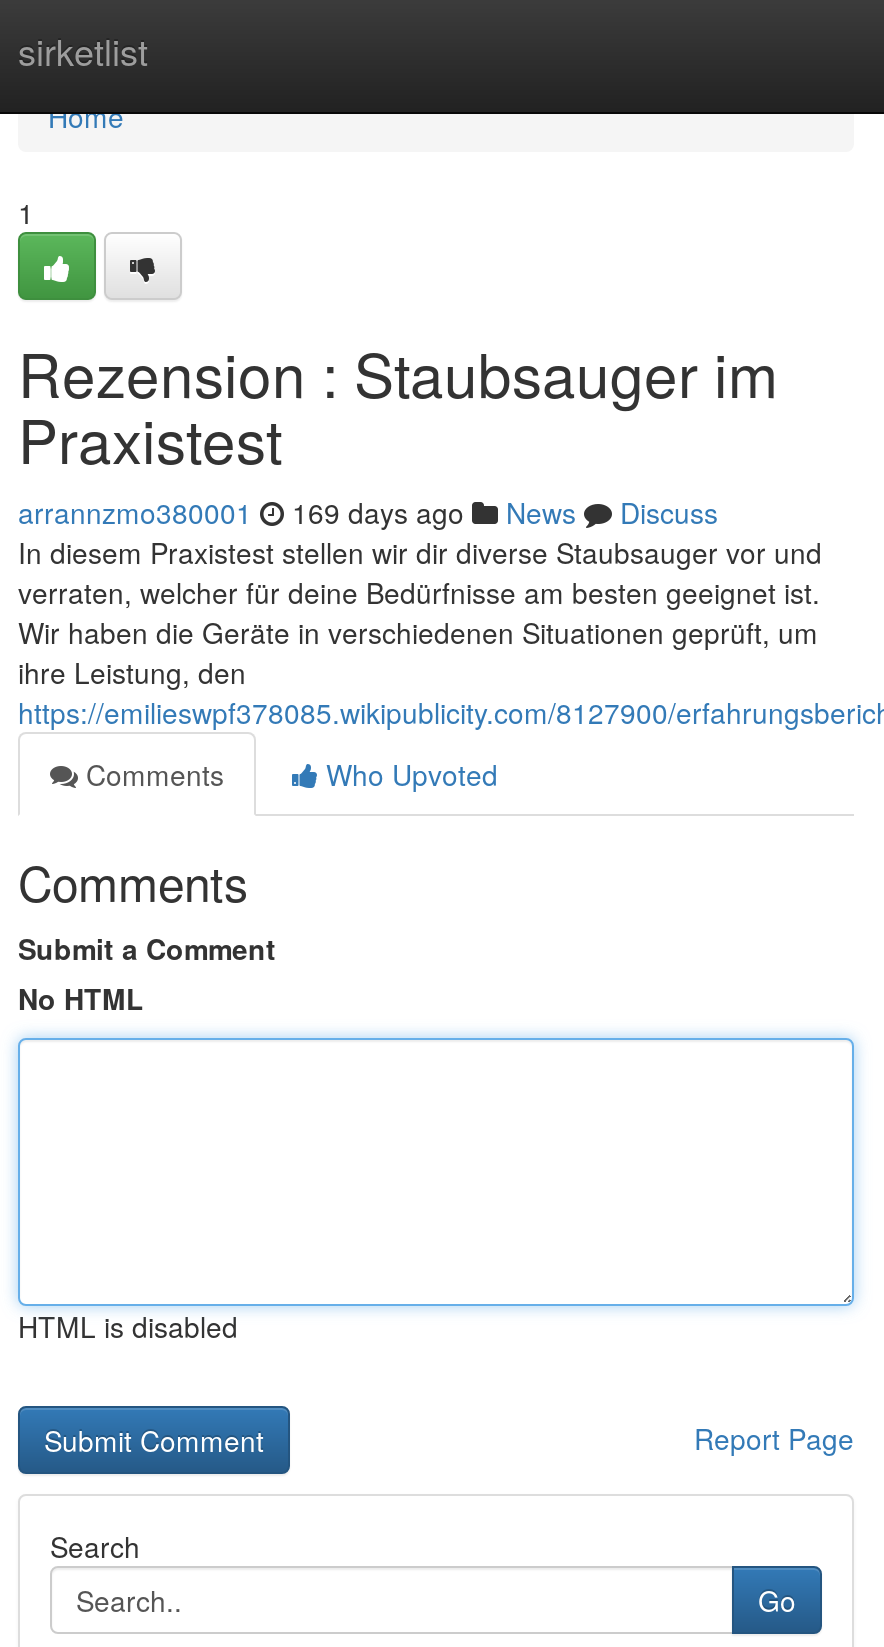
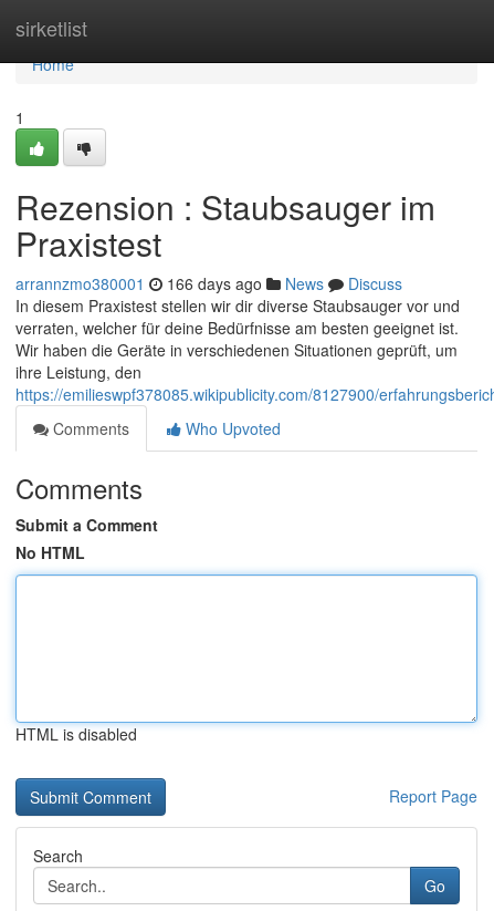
- arrannzmo380001 169 days ago News Discuss
+ arrannzmo380001 166 days ago News Discuss
